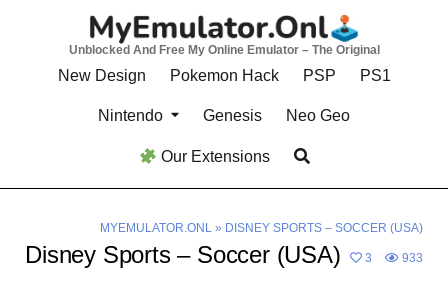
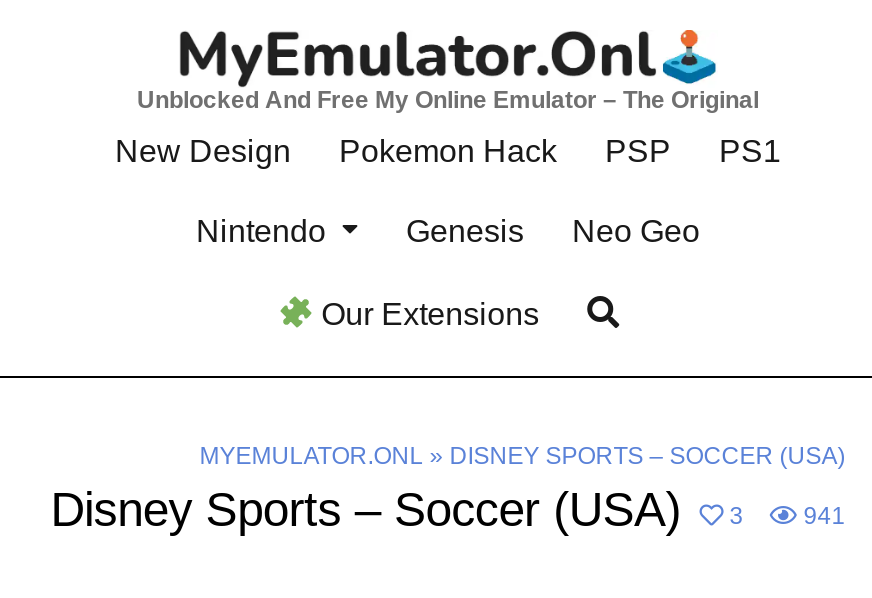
- 933
+ 941
